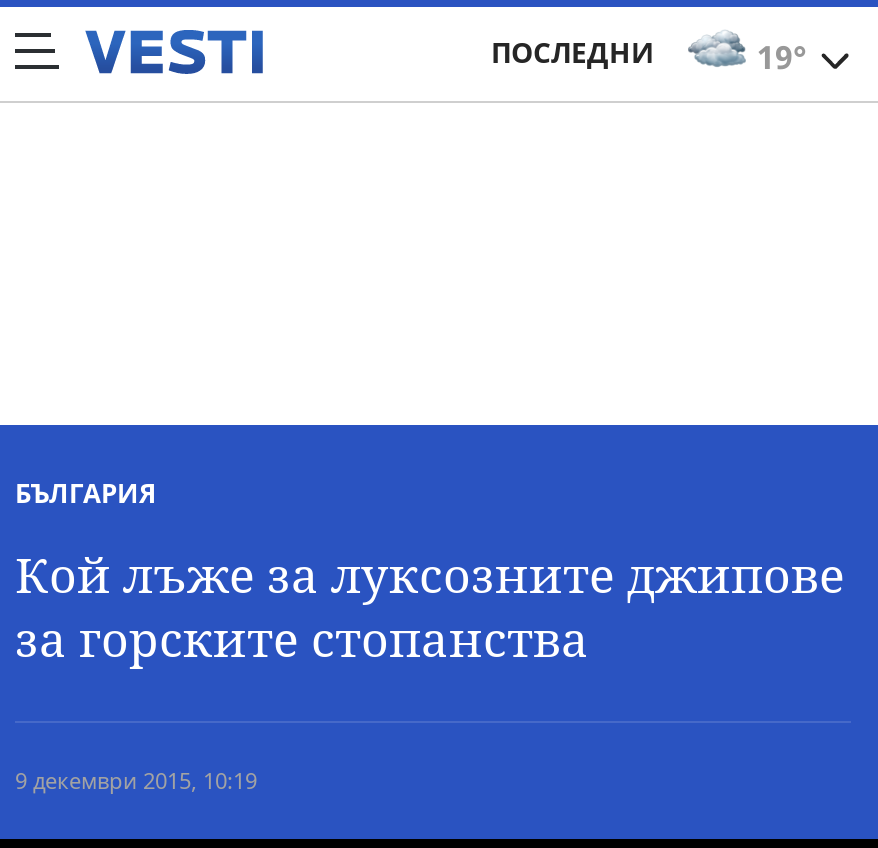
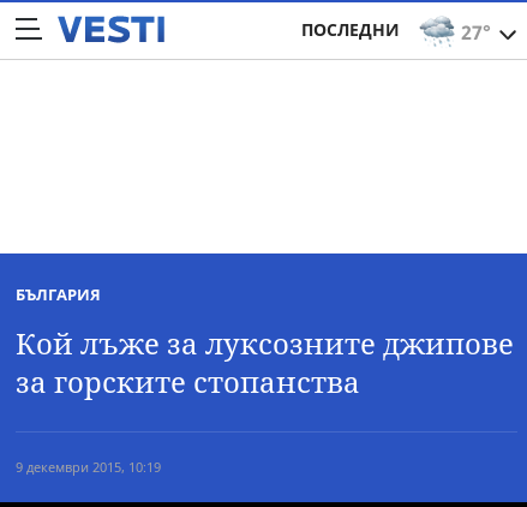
- 19°
+ 27°
